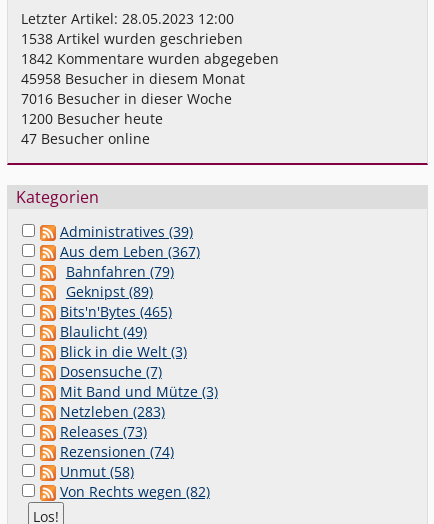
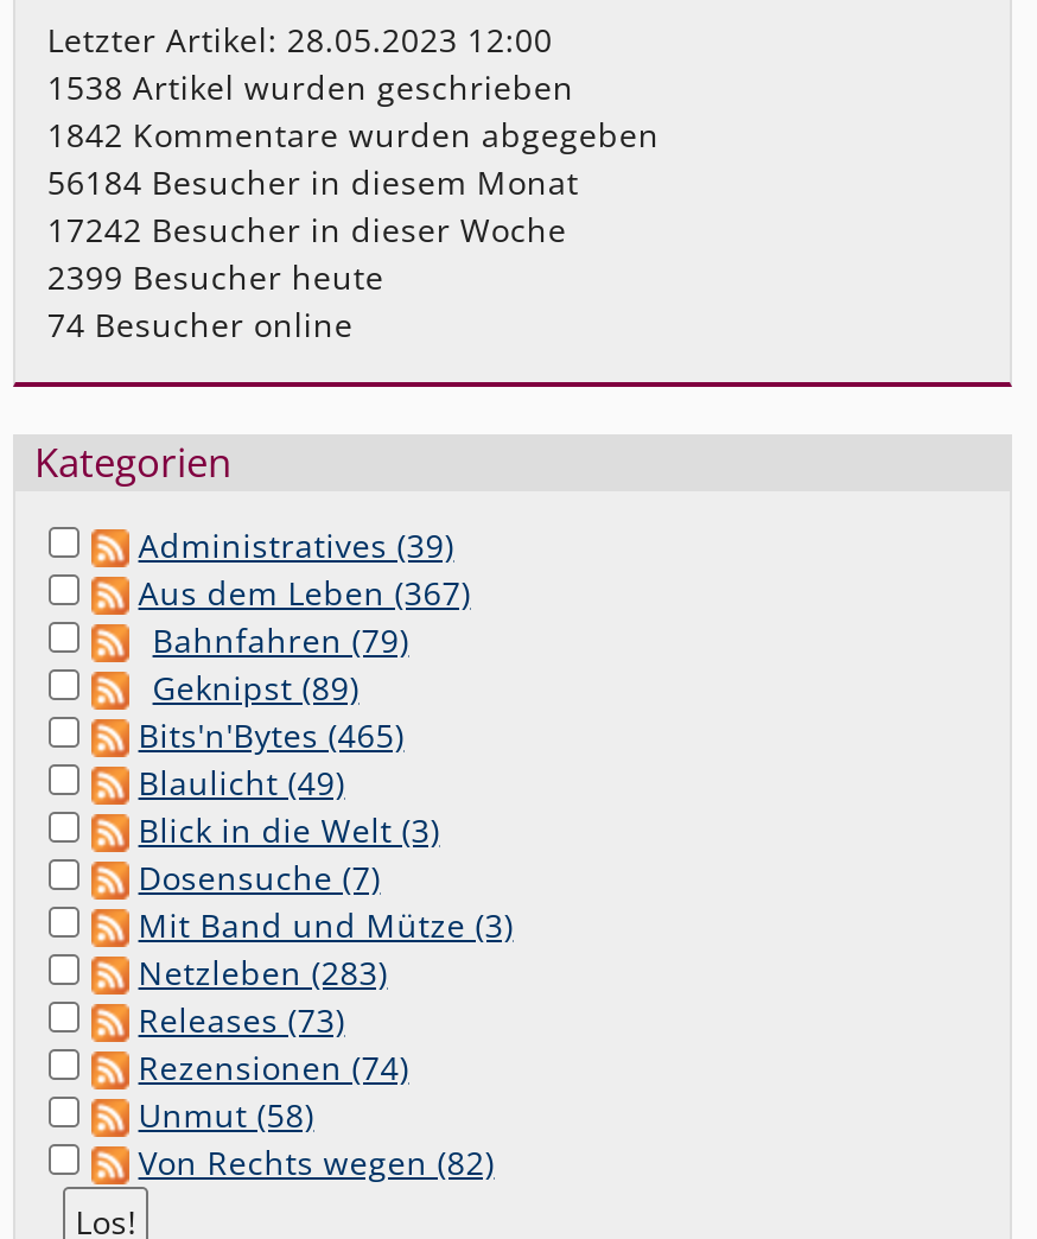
- 45958 Besucher in diesem Monat
+ 56184 Besucher in diesem Monat

- 7016 Besucher in dieser Woche
+ 17242 Besucher in dieser Woche

- 1200 Besucher heute
+ 2399 Besucher heute

- 47 Besucher online
+ 74 Besucher online
